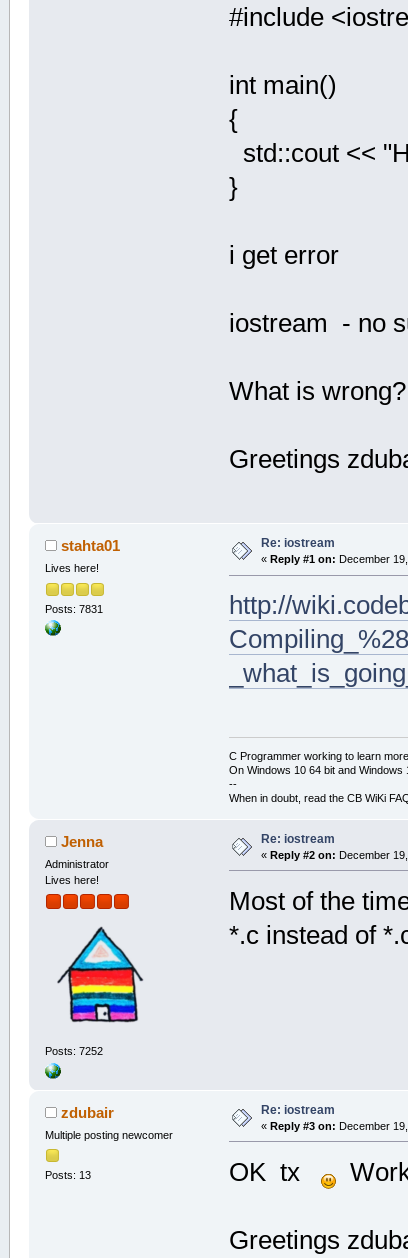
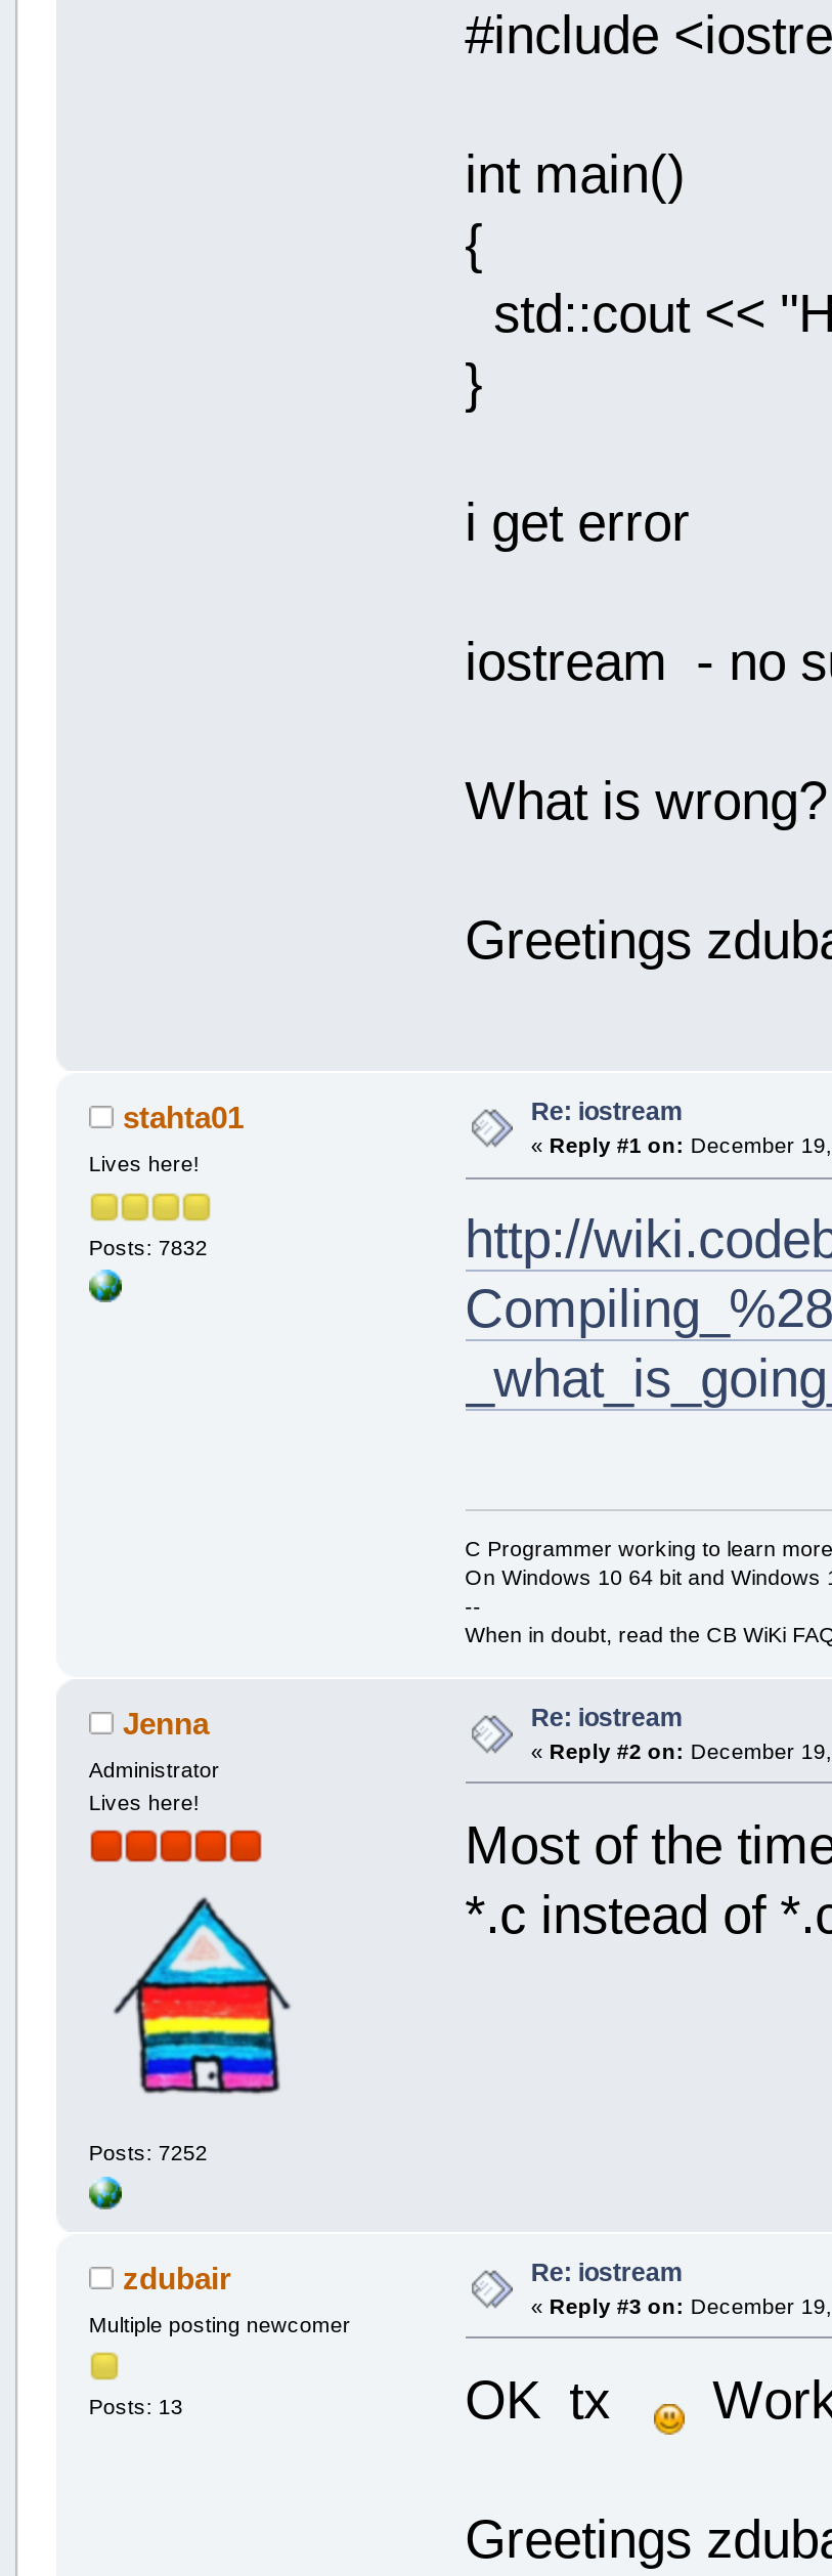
- Posts: 7831
+ Posts: 7832
